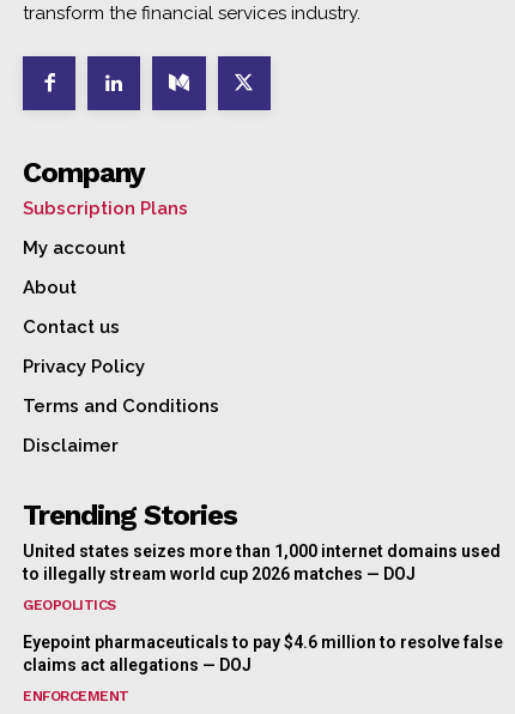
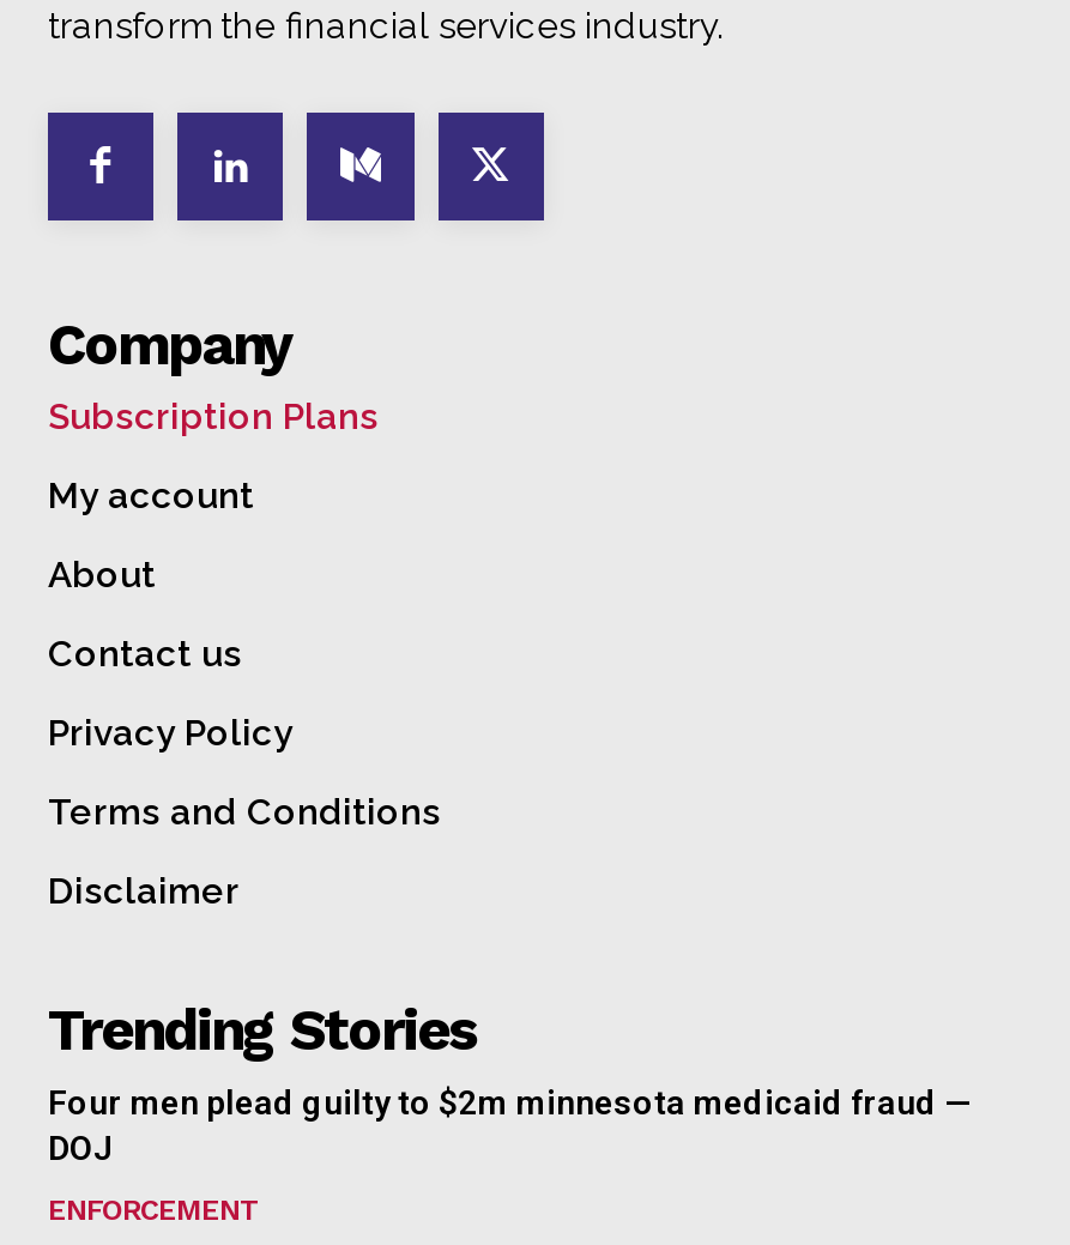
- United states seizes more than 1,000 internet domains used
- to illegally stream world cup 2026 matches — DOJ
- GEOPOLITICS
- Eyepoint pharmaceuticals to pay $4.6 million to resolve false
- claims act allegations — DOJ
+ Four men plead guilty to $2m minnesota medicaid fraud —
+ DOJ
